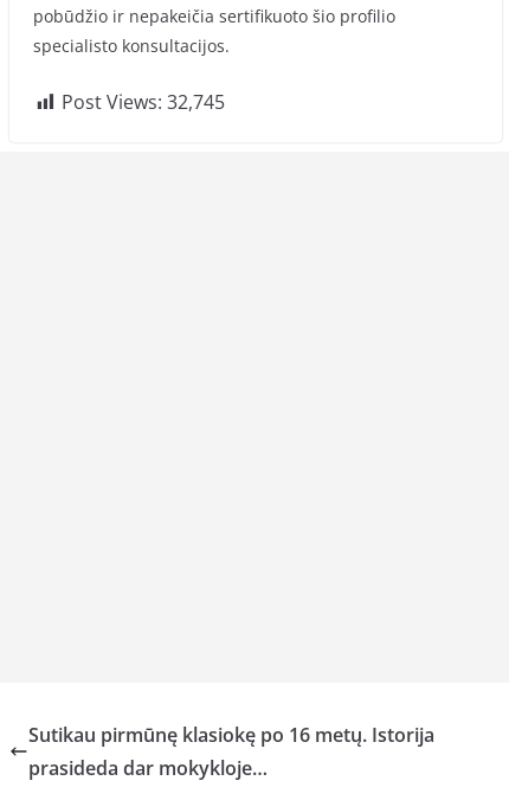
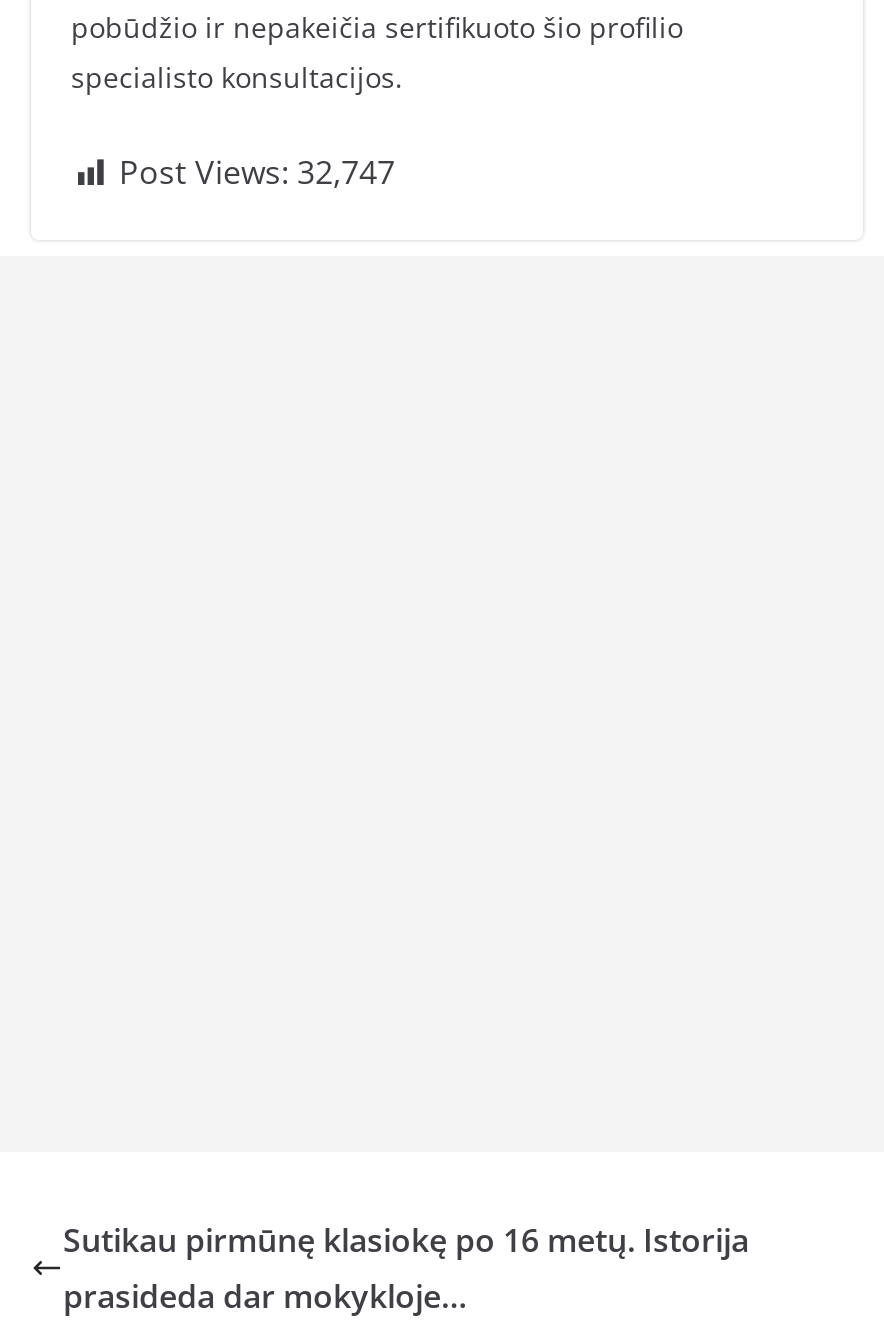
- Post Views: 32,745
+ Post Views: 32,747
